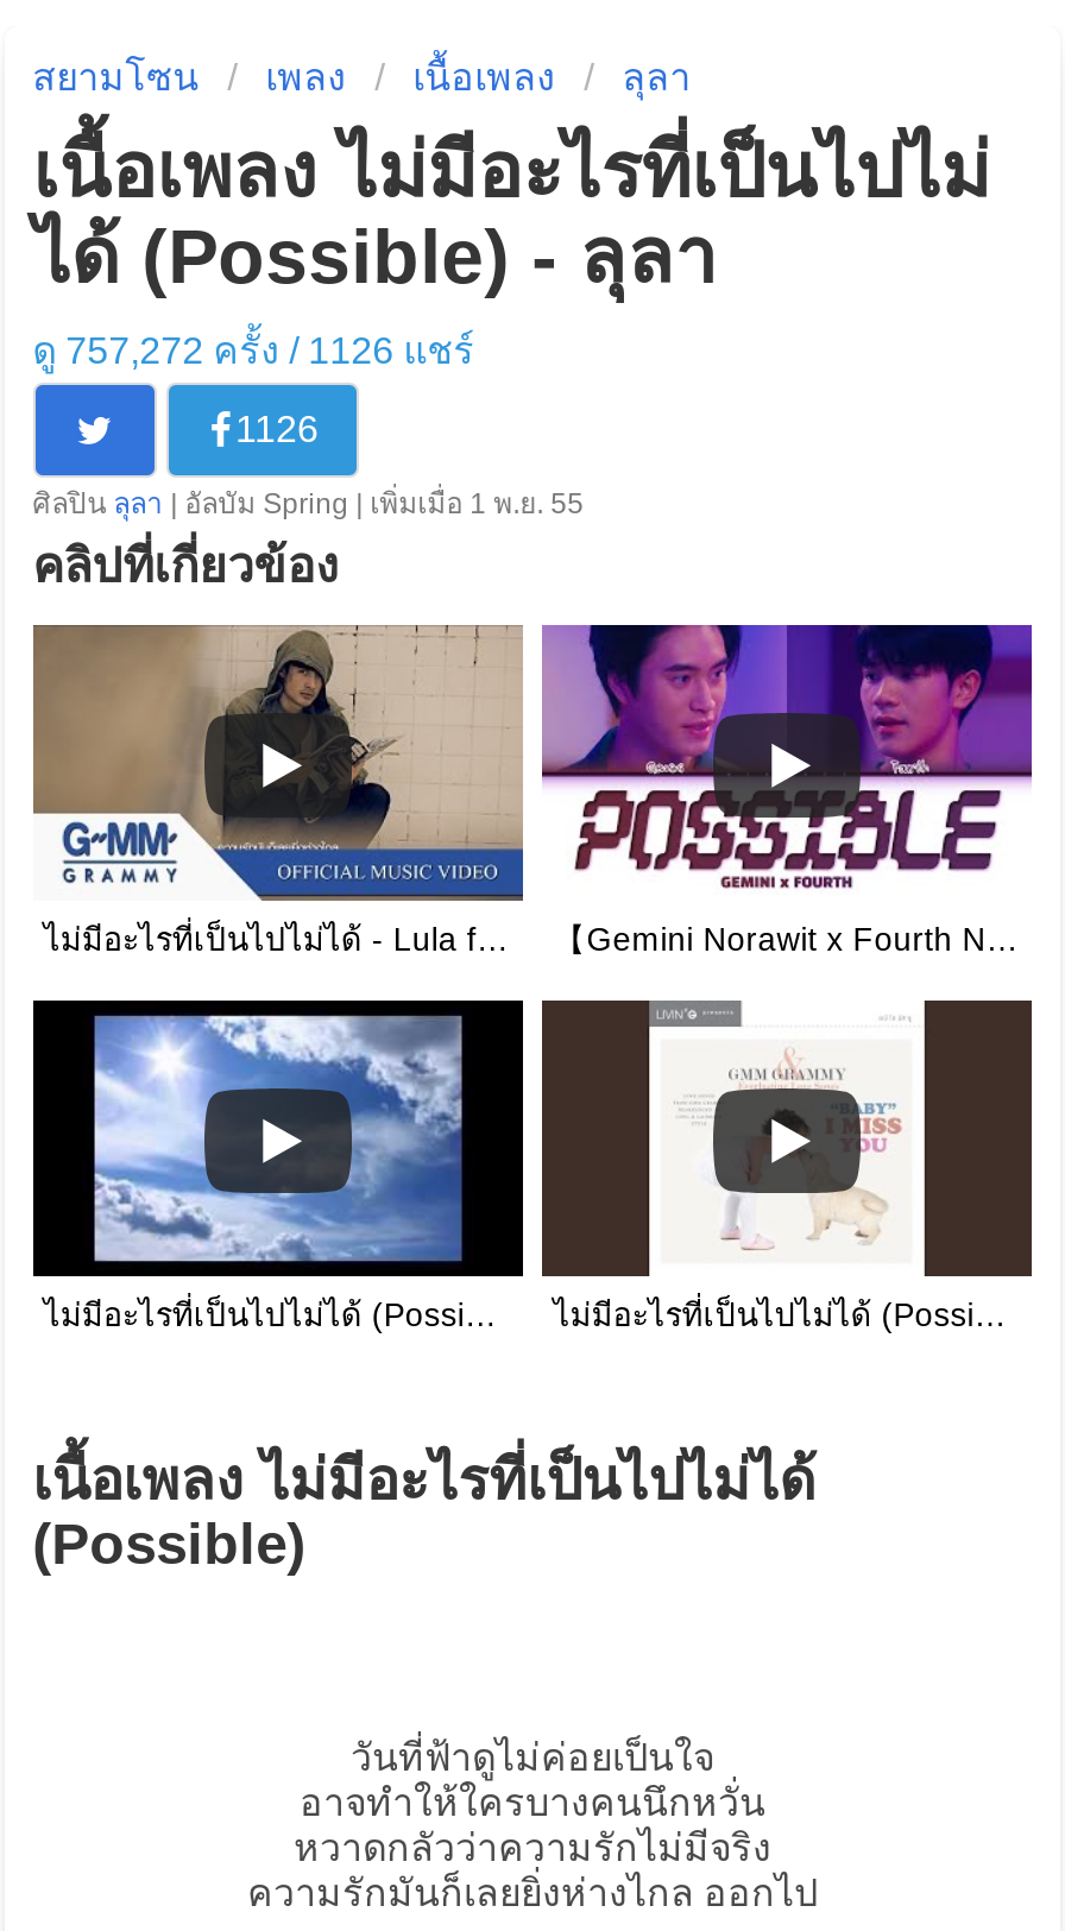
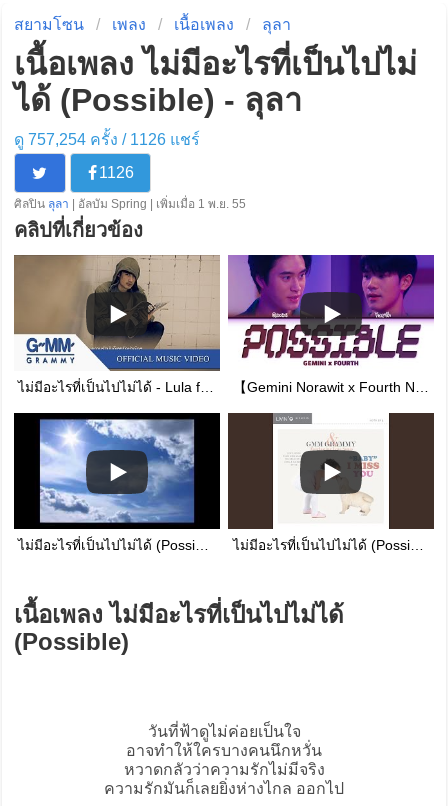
- ดู 757,272 ครั้ง / 1126แชร์
+ ดู 757,254 ครั้ง / 1126แชร์
